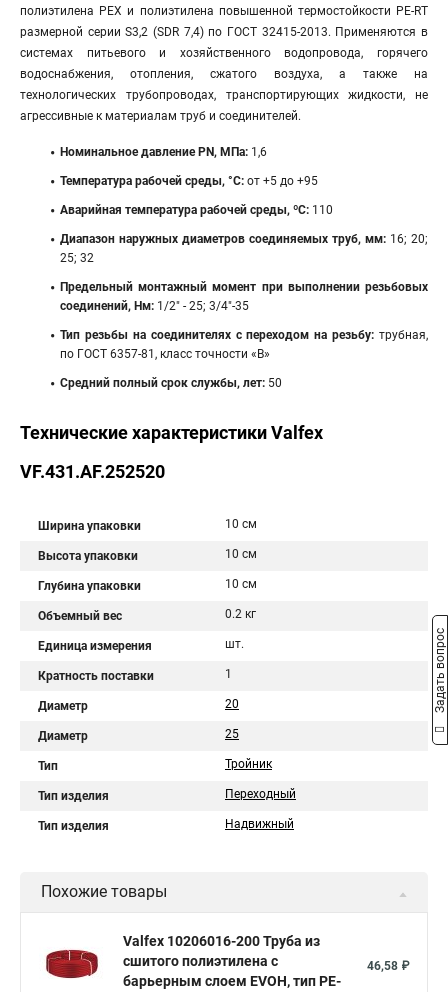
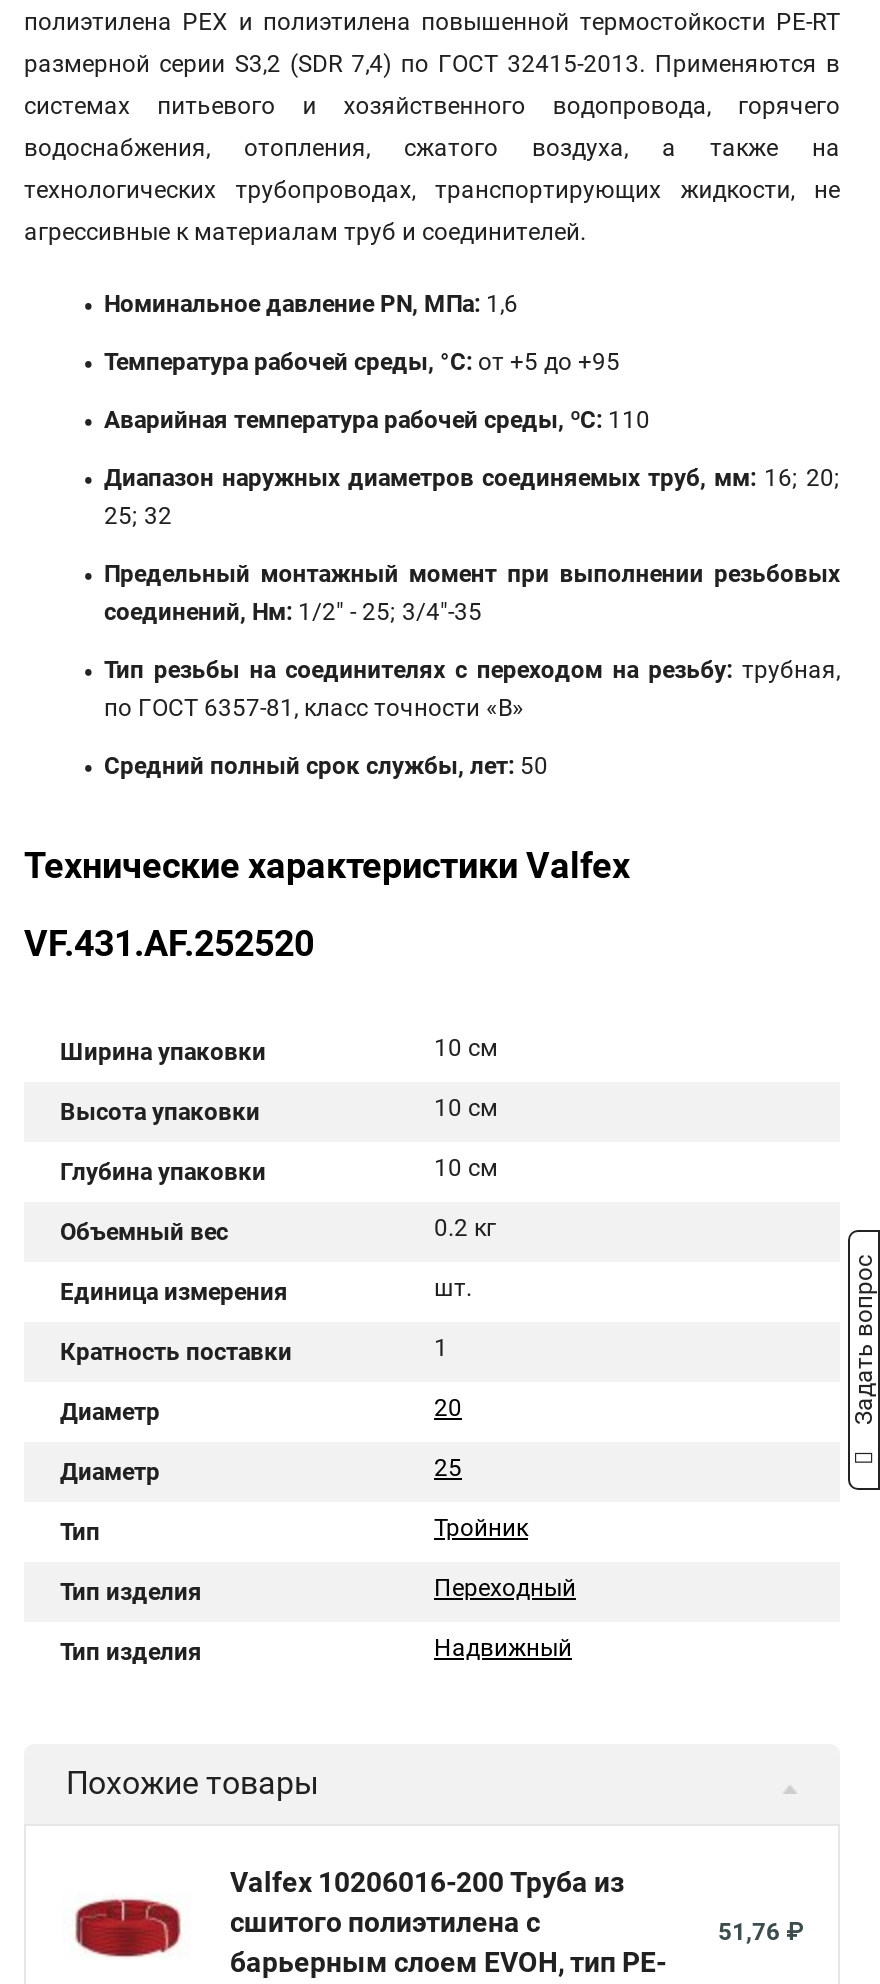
- 46,58 ₽
+ 51,76 ₽
